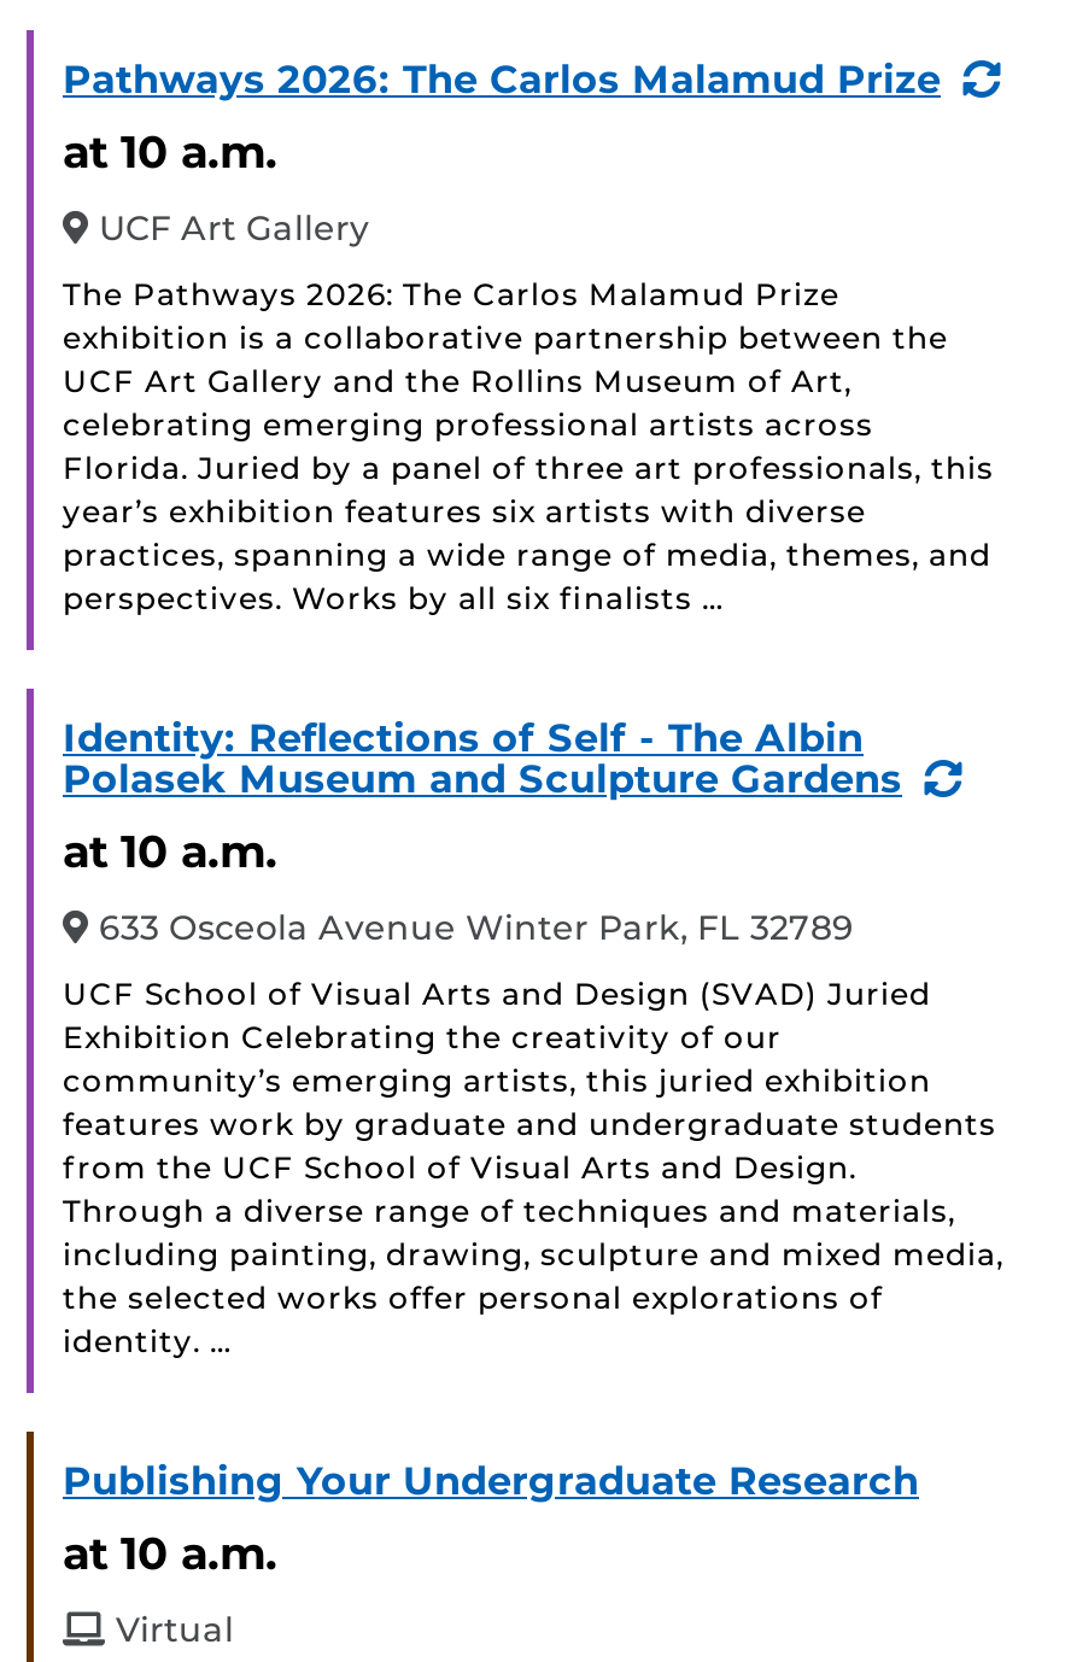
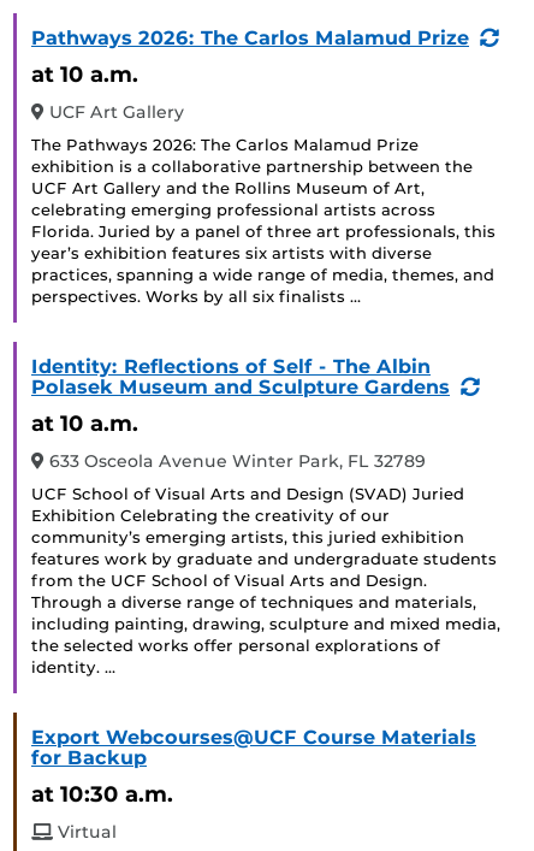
- Publishing Your Undergraduate Research
- at 10 a.m.
+ Export Webcourses@UCF Course Materials
+ for Backup
+ at 10:30 a.m.
